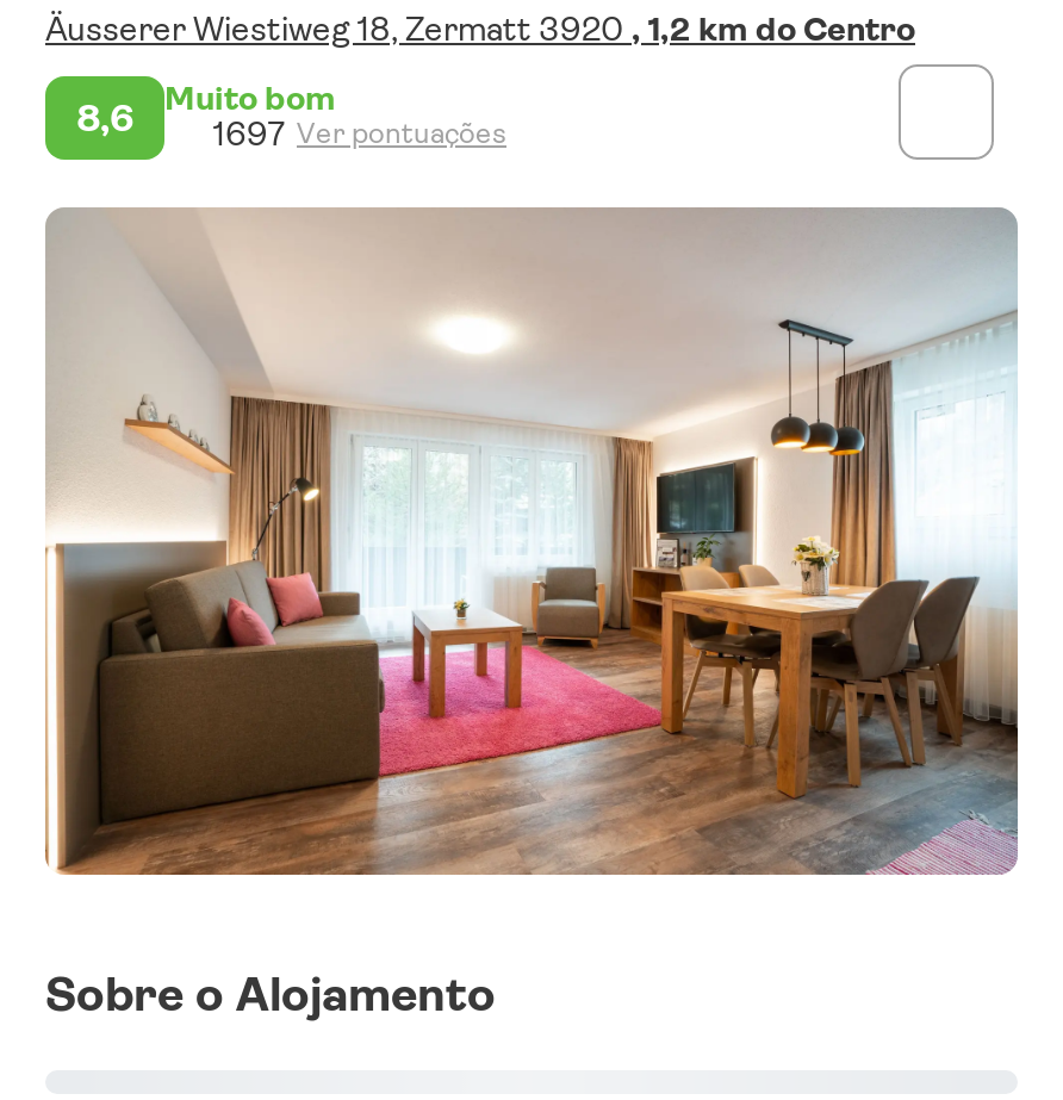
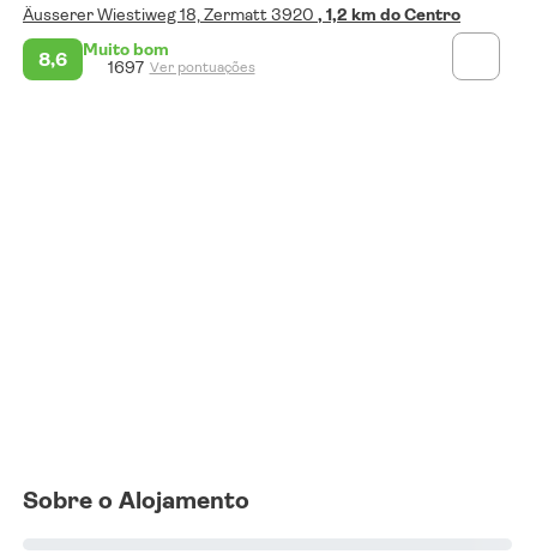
- [image]
